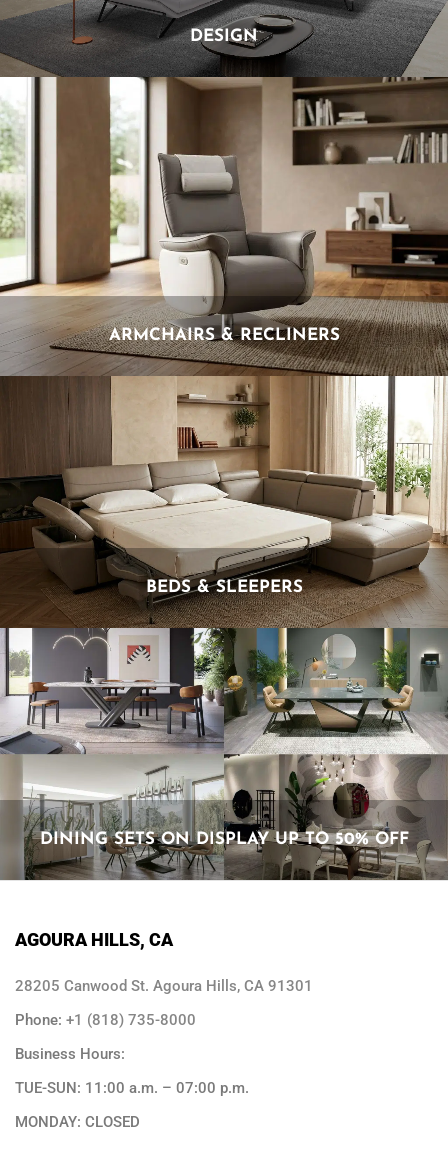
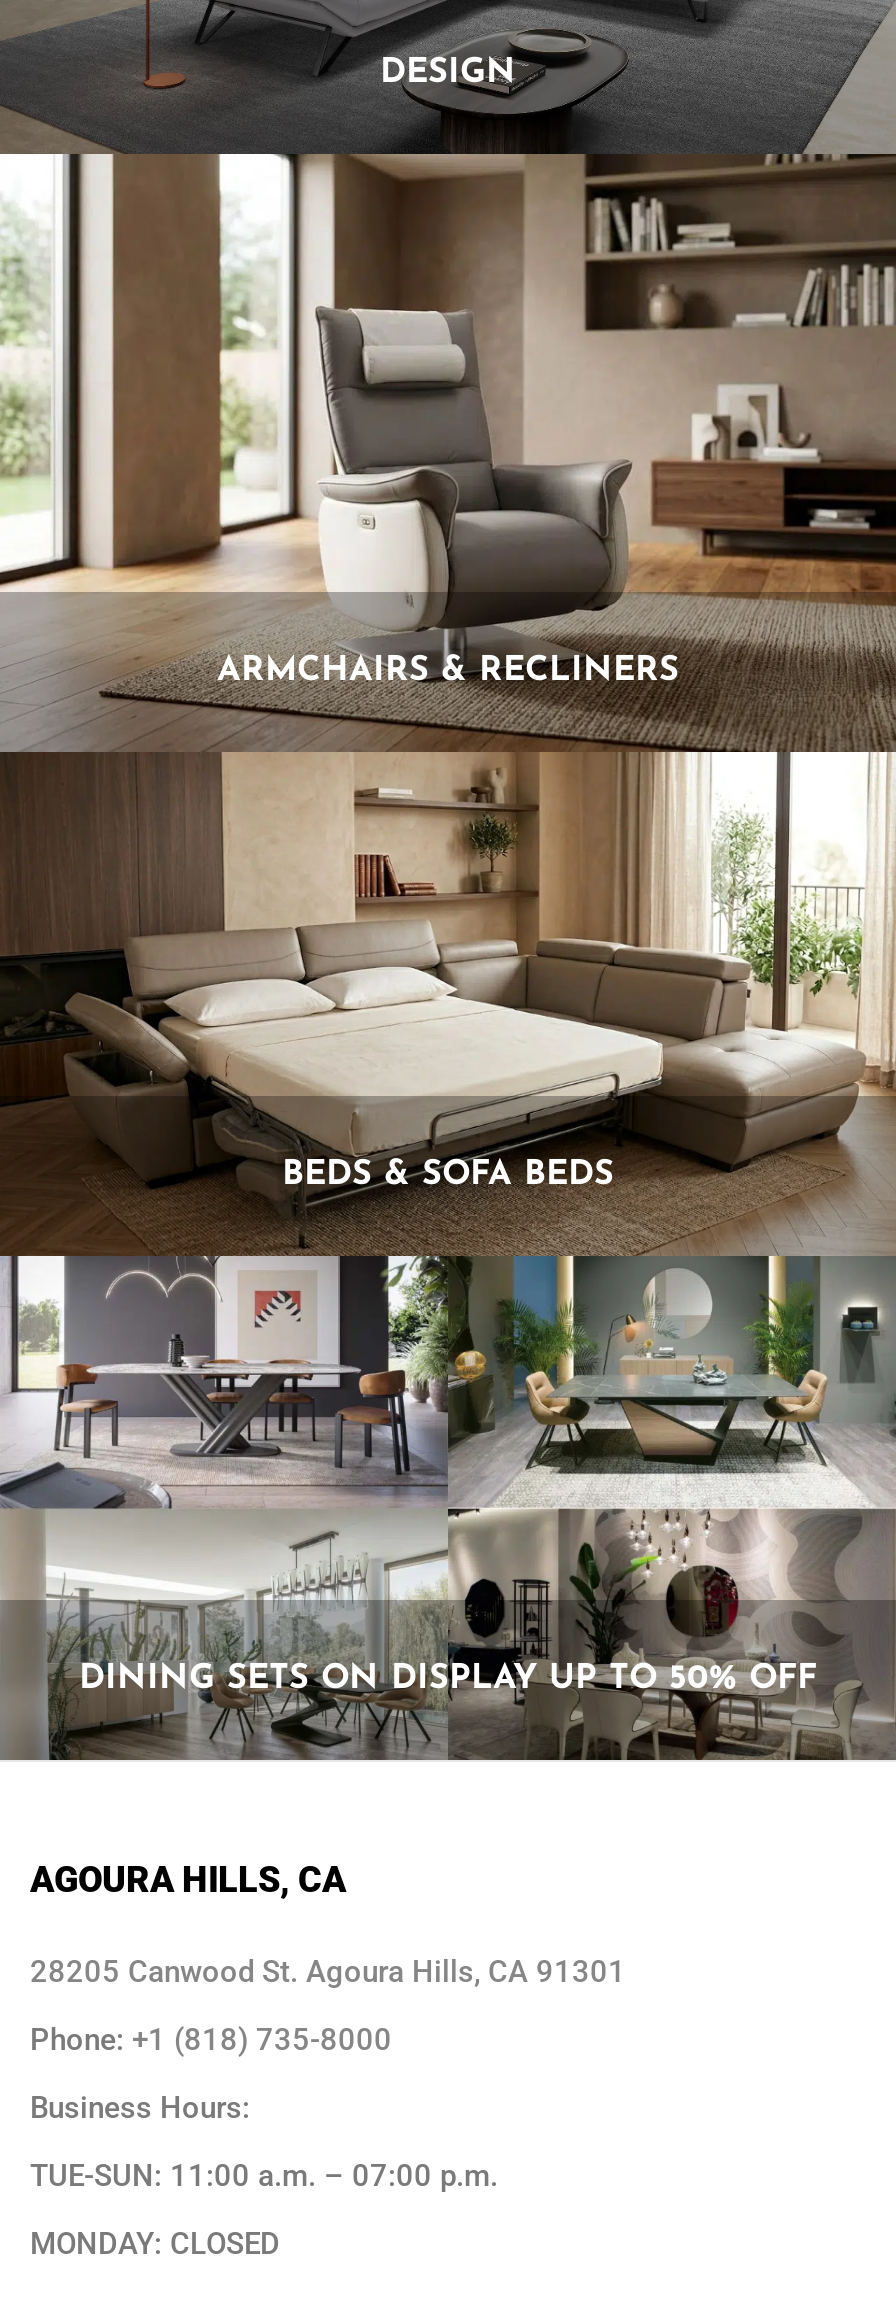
- BEDS & SLEEPERS
+ BEDS & SOFA BEDS
